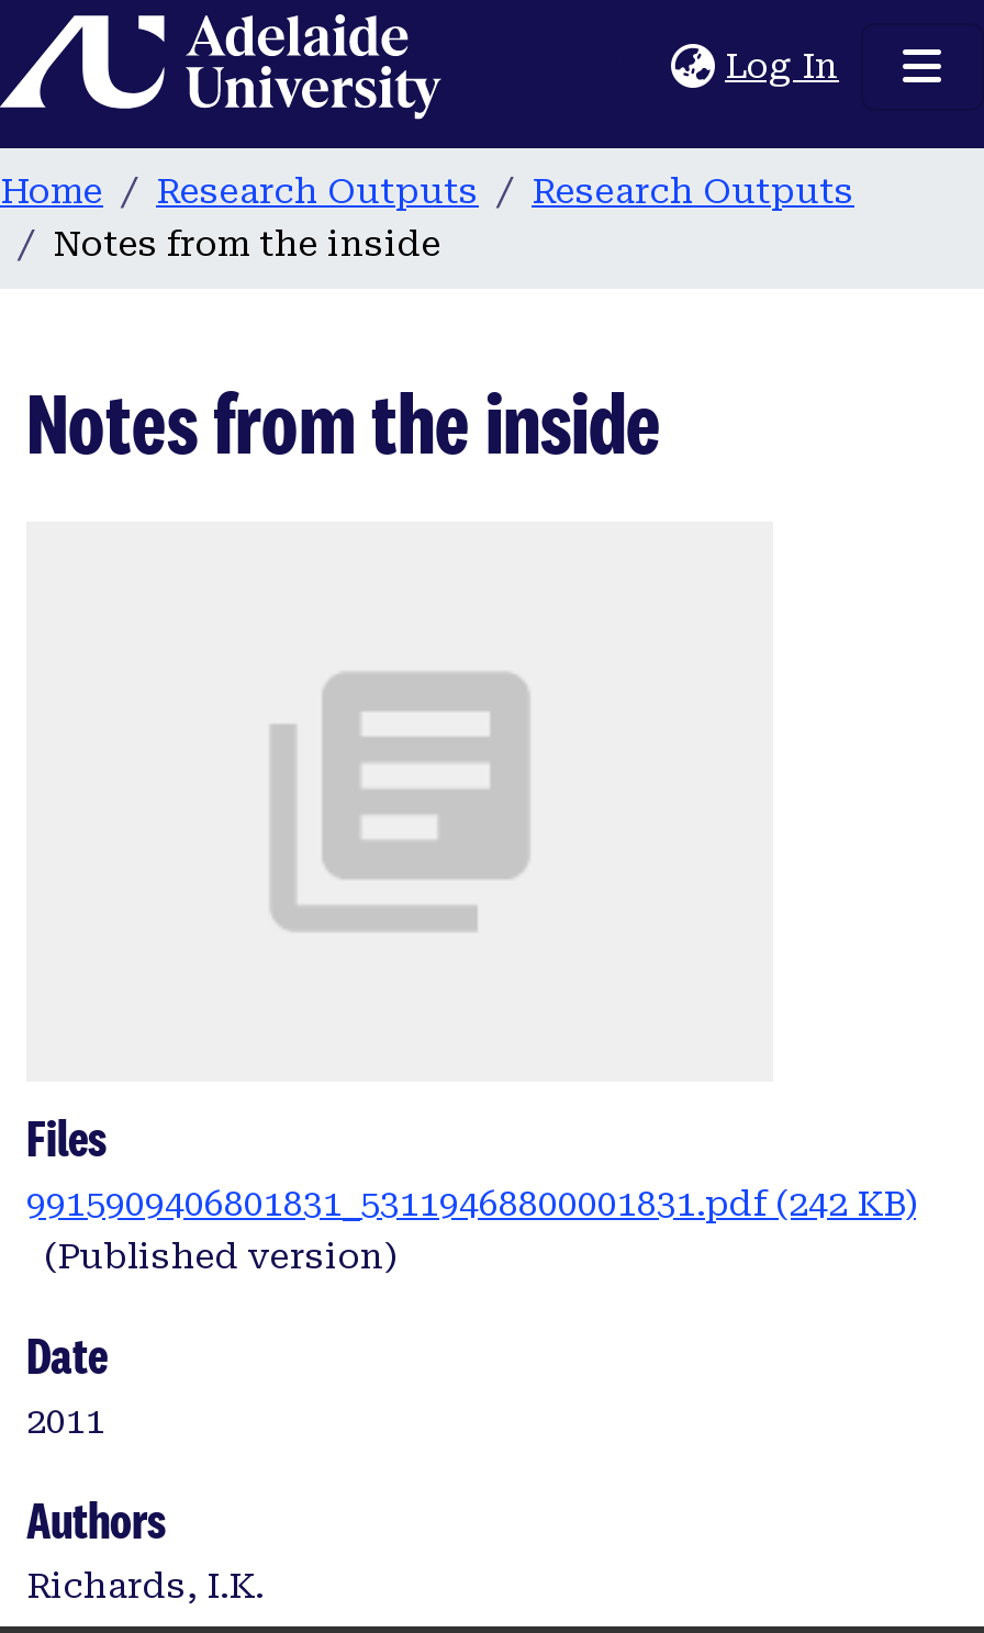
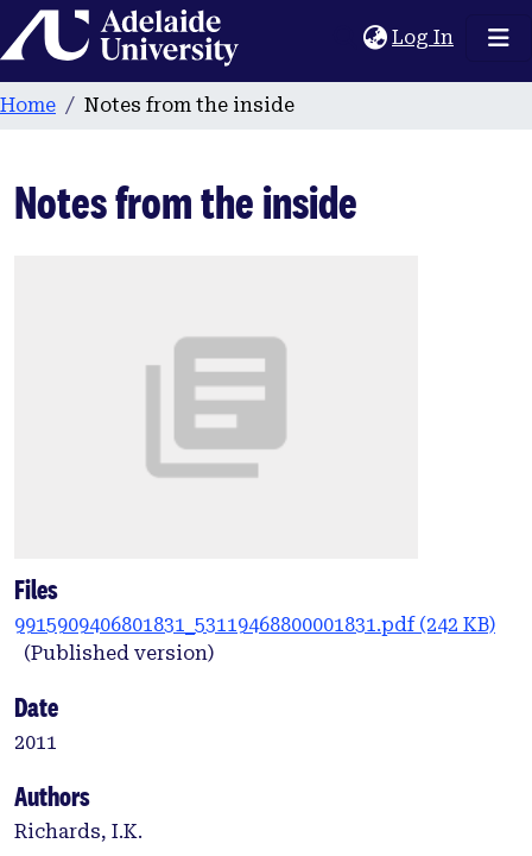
- Research Outputs
- Research Outputs
